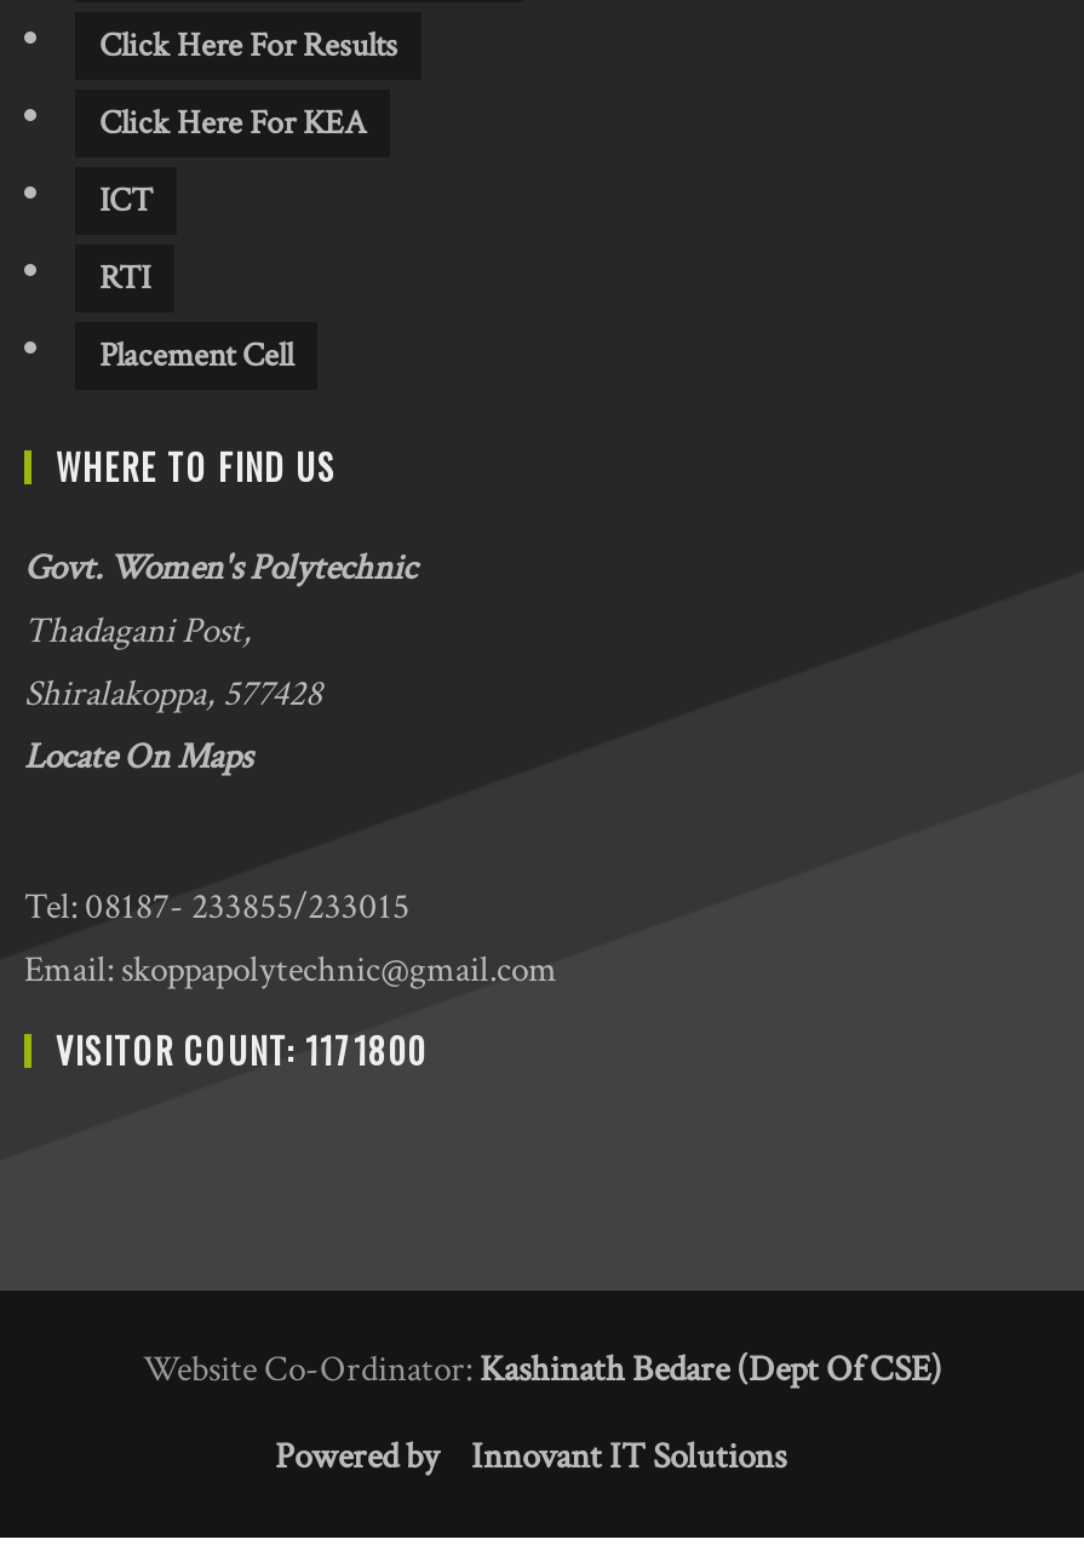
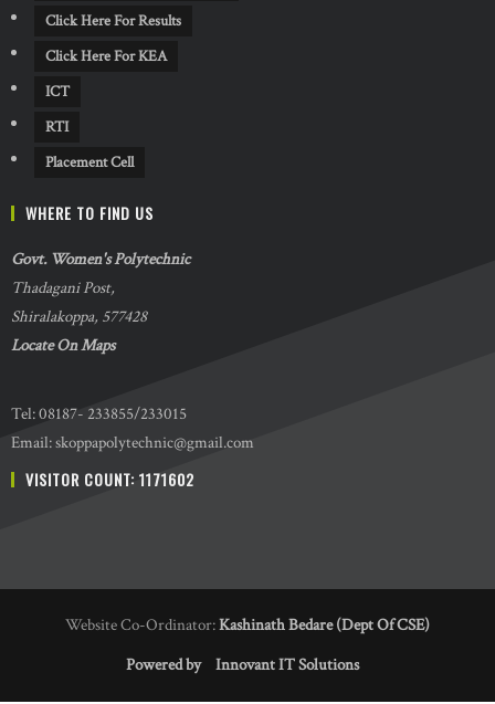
- VISITOR COUNT: 1171800
+ VISITOR COUNT: 1171602
